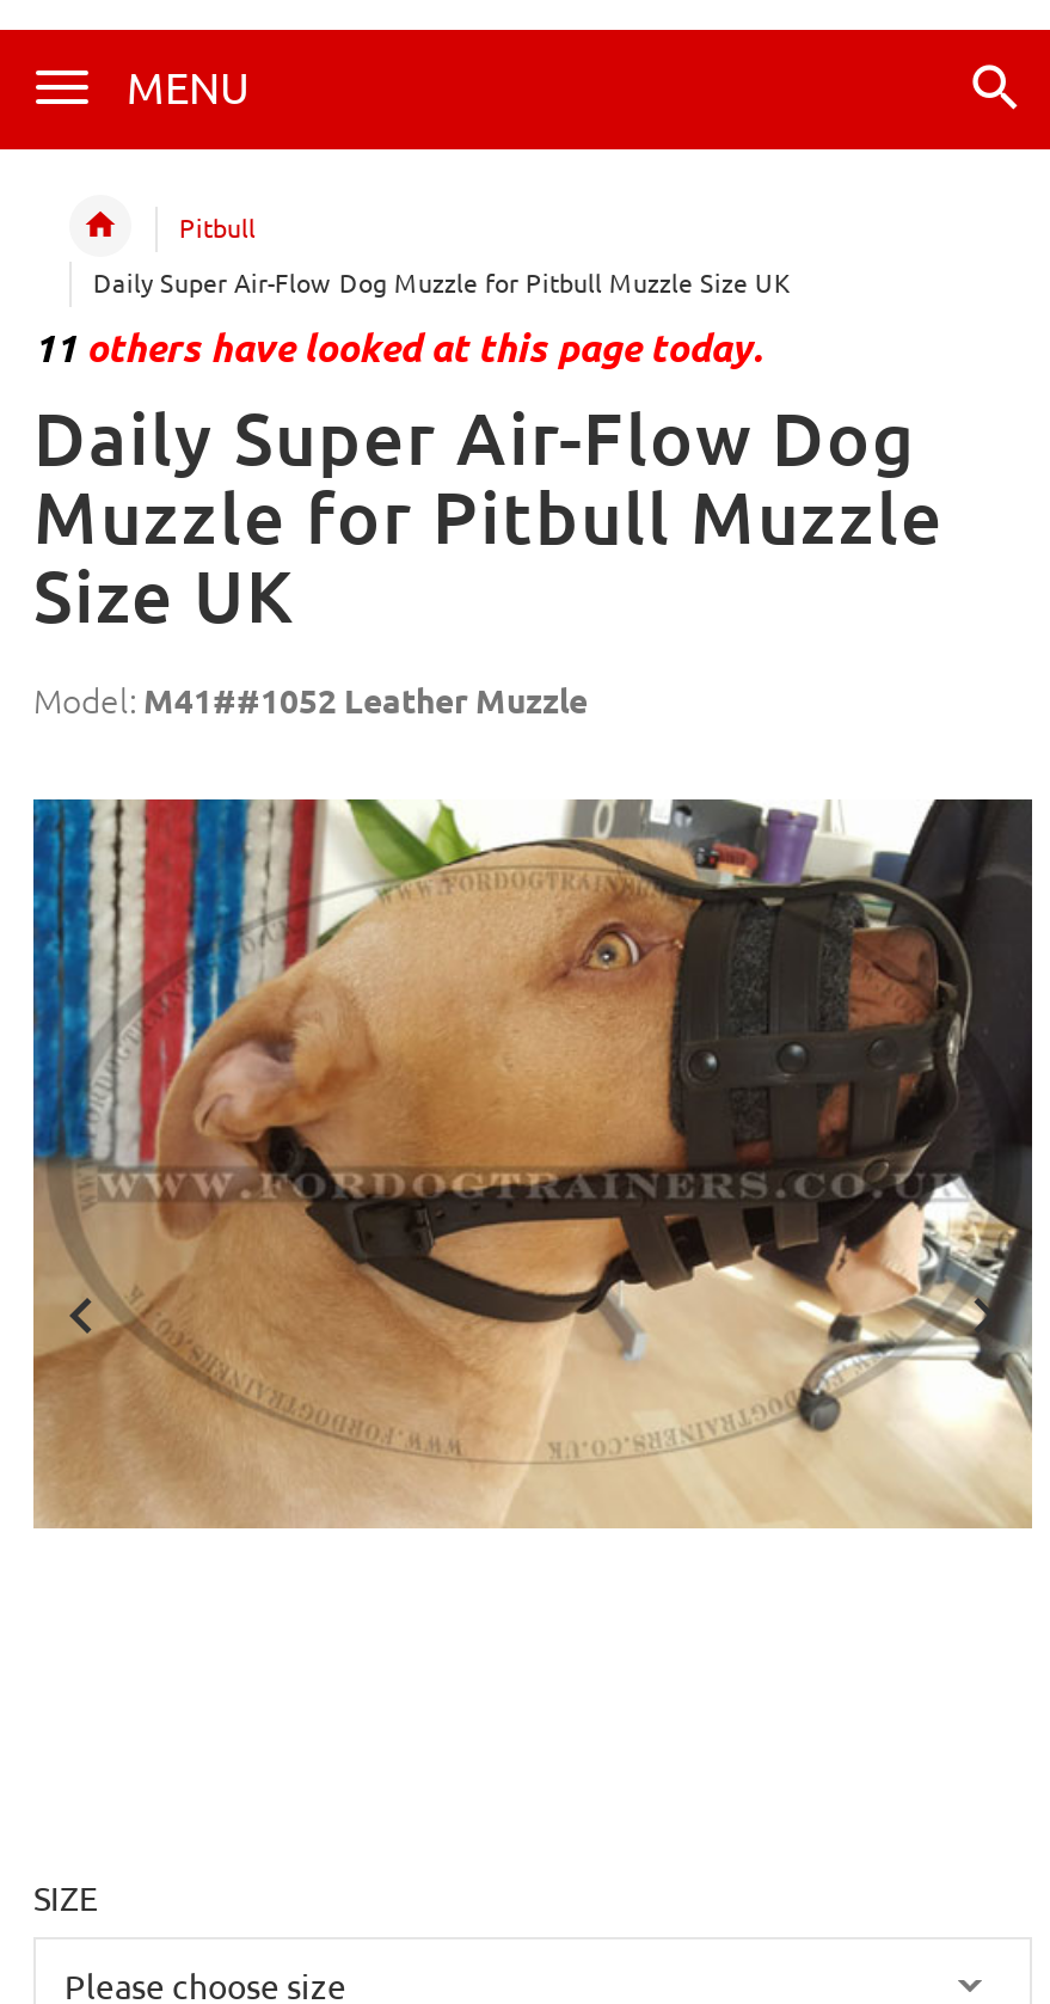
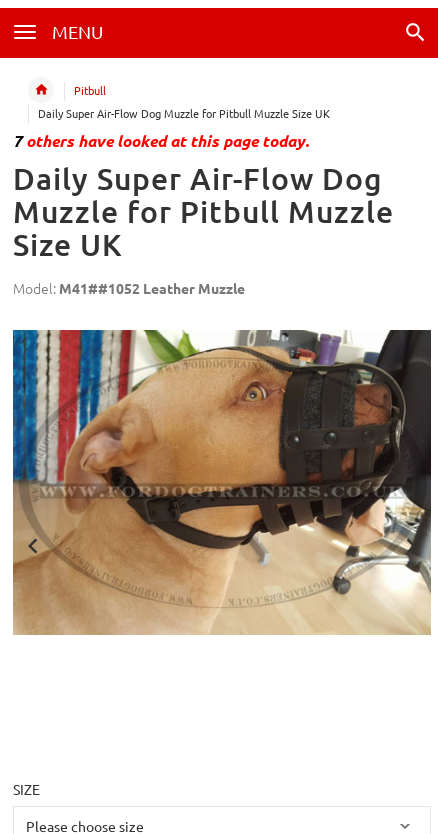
- 11 others have looked at this page today.
+ 7 others have looked at this page today.
